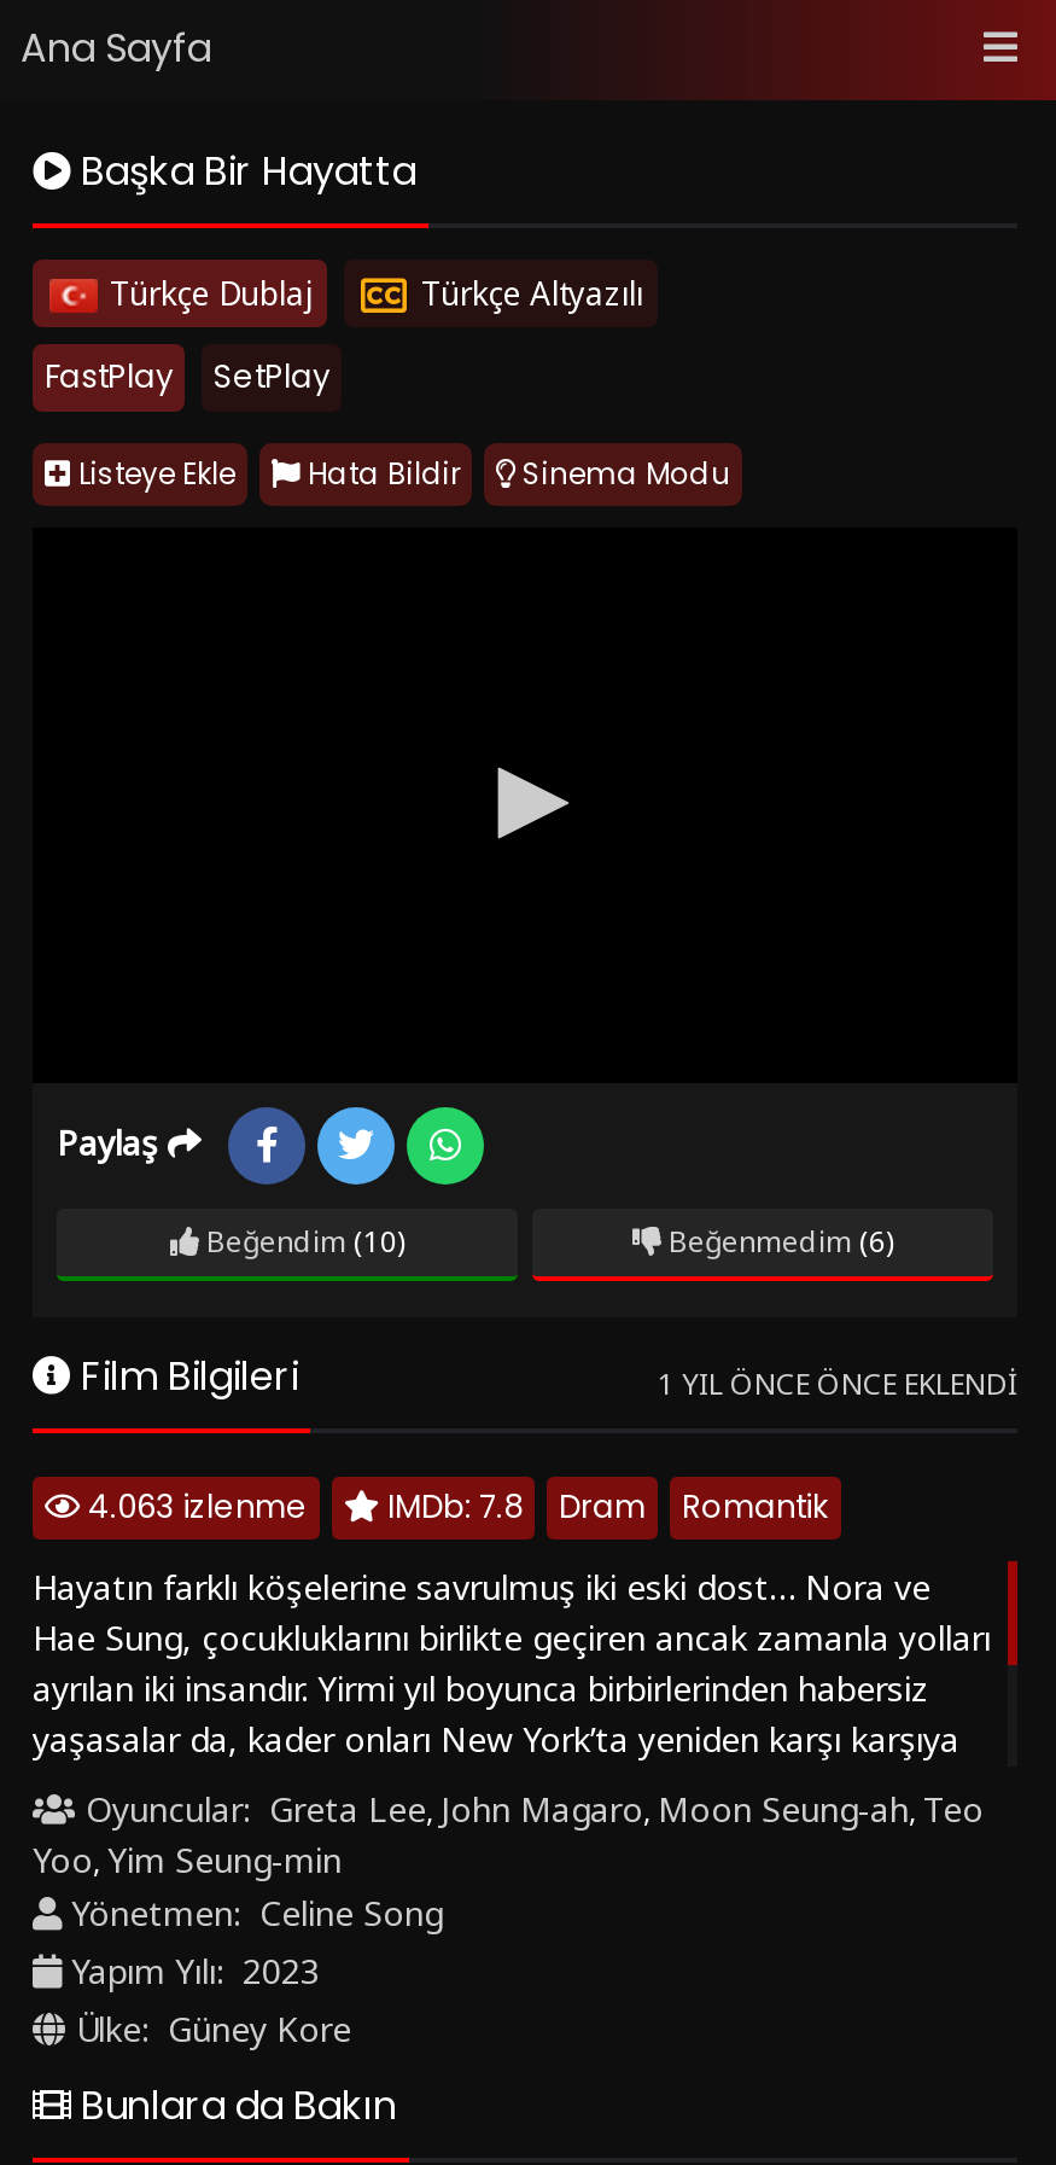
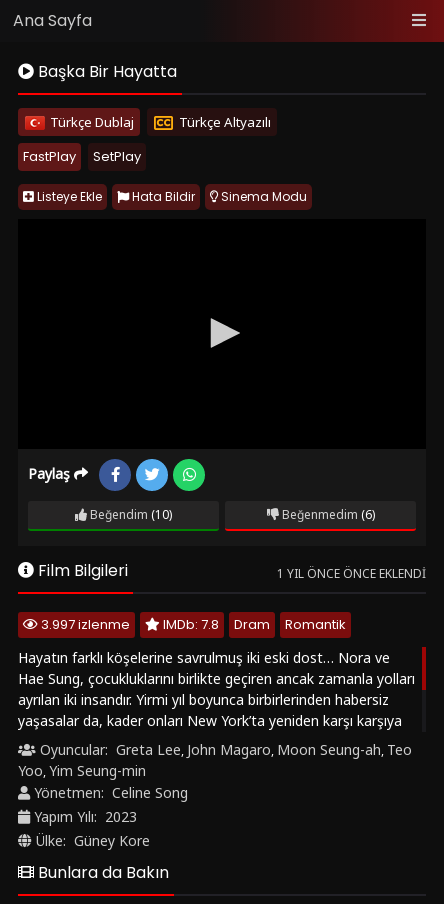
- 4.063 izlenme IMDb: 7.8 Dram Romantik
+ 3.997 izlenme IMDb: 7.8 Dram Romantik
